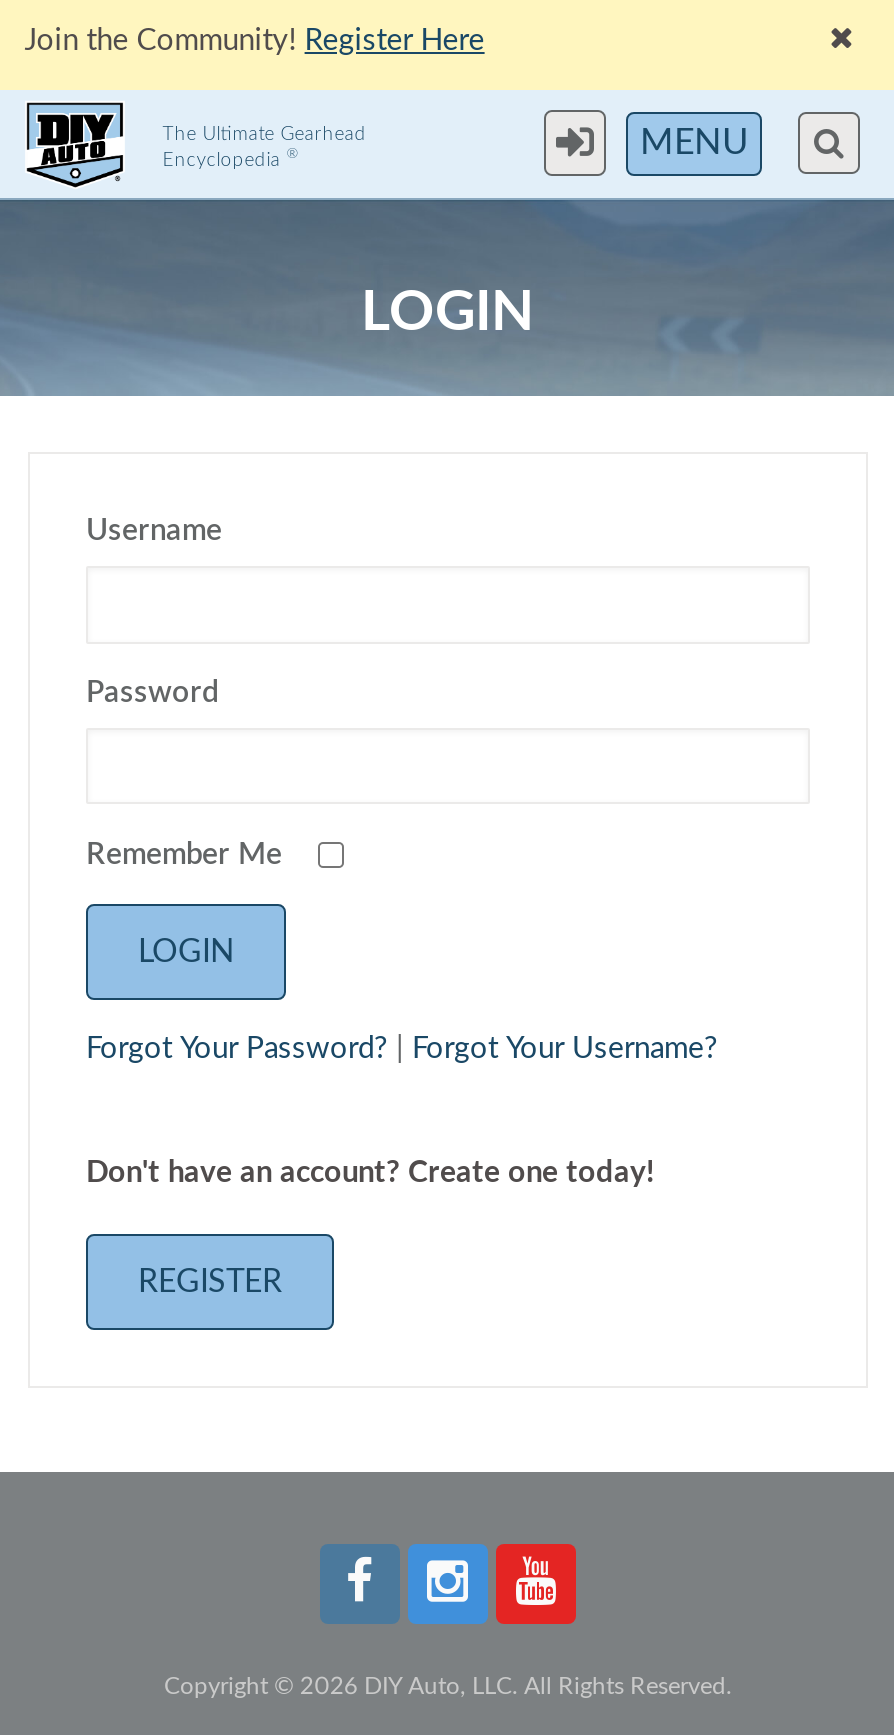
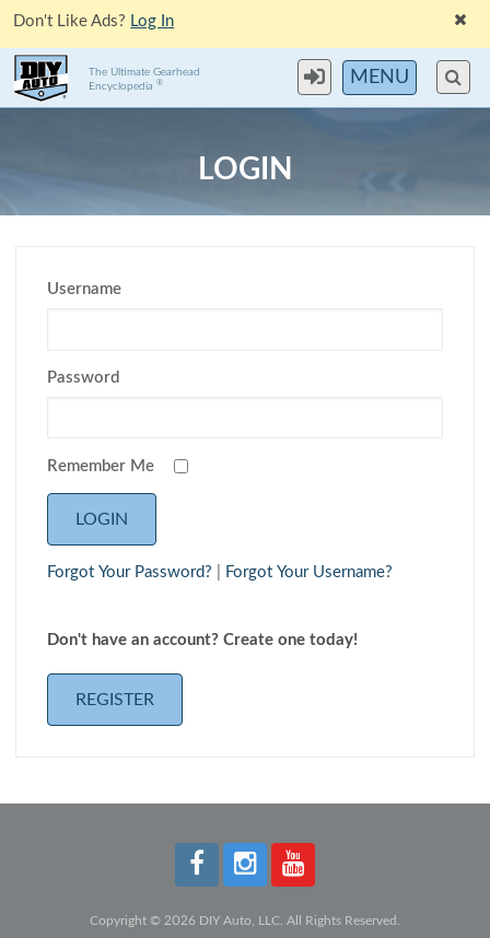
- Join the Community! Register Here
+ Don't Like Ads? Log In
